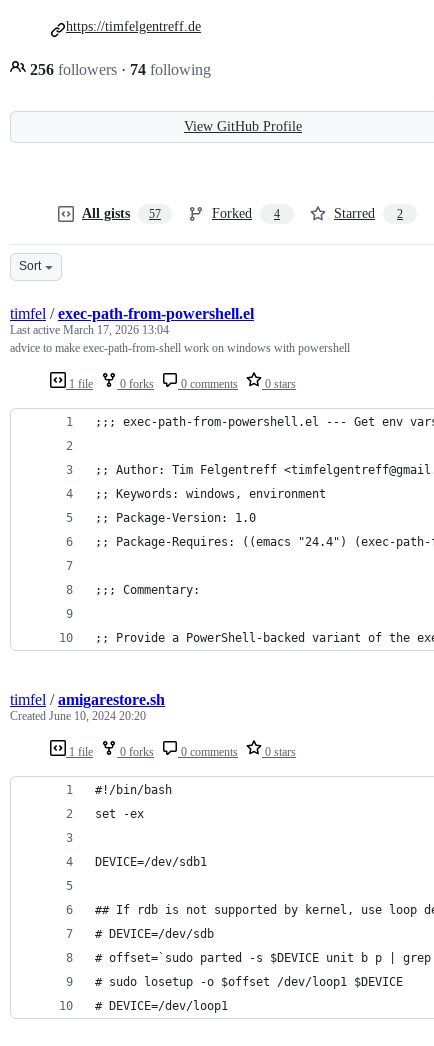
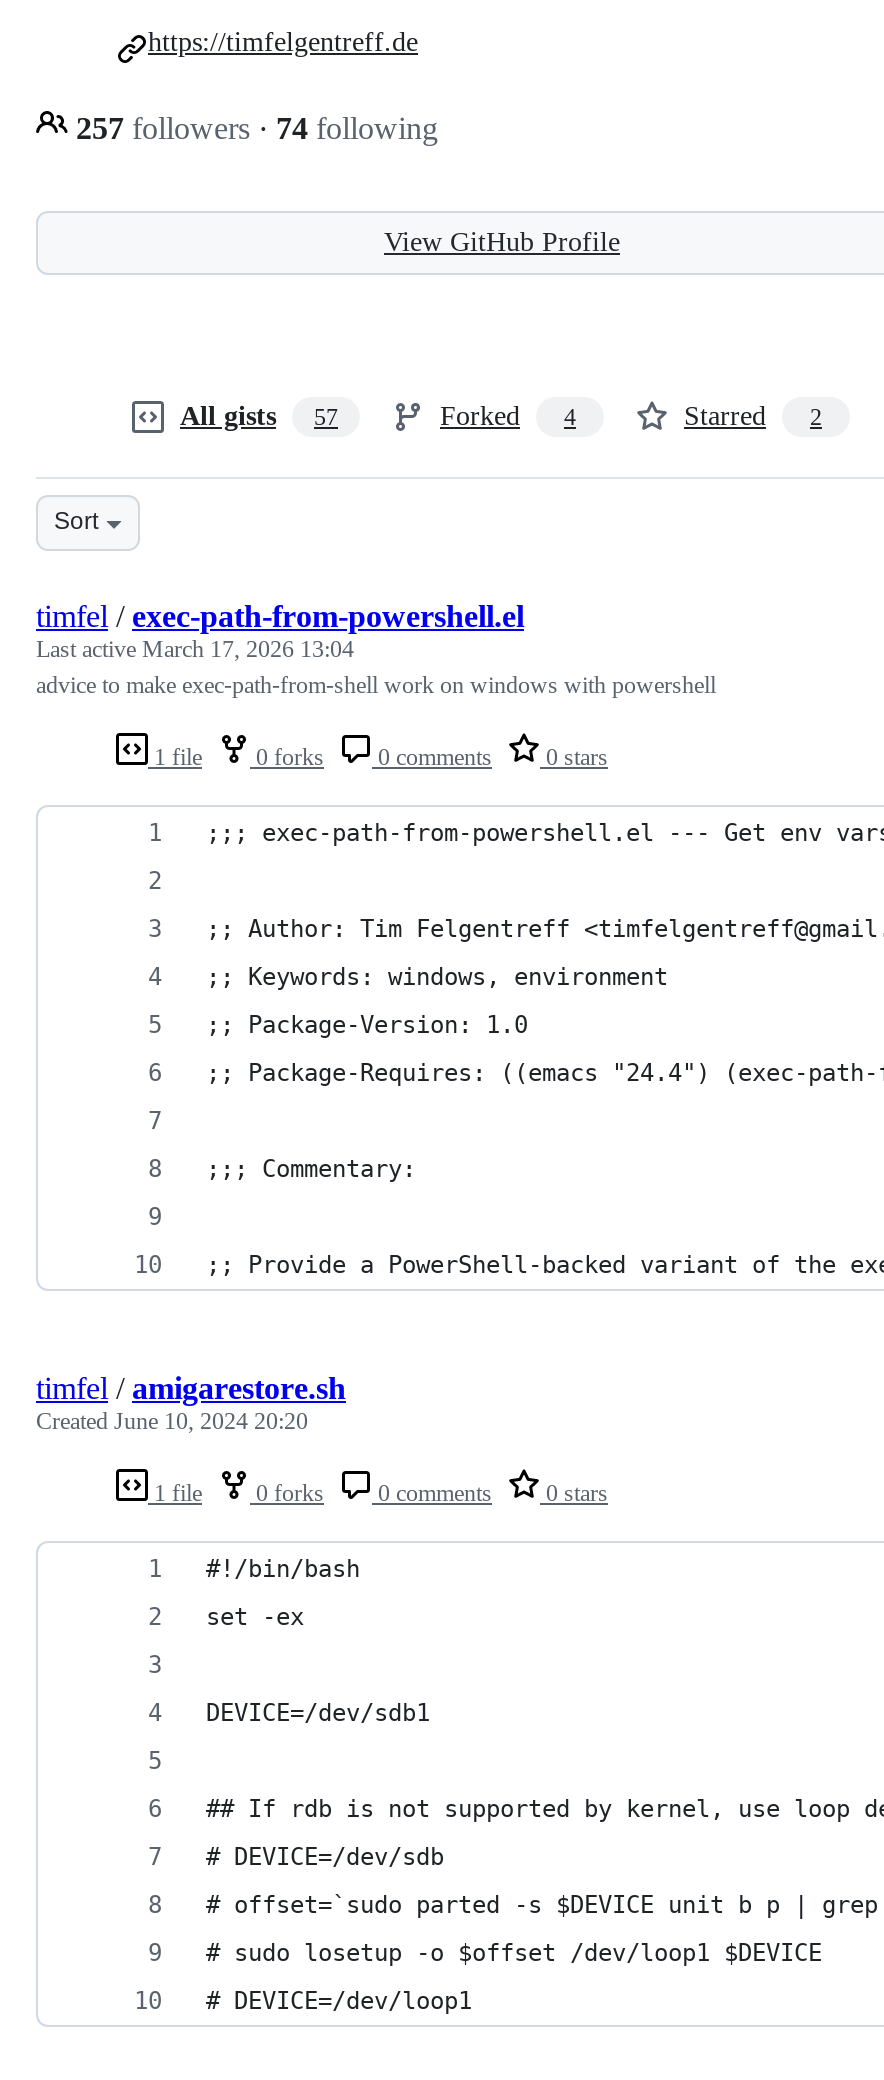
- 256 followers · 74 following
+ 257 followers · 74 following
